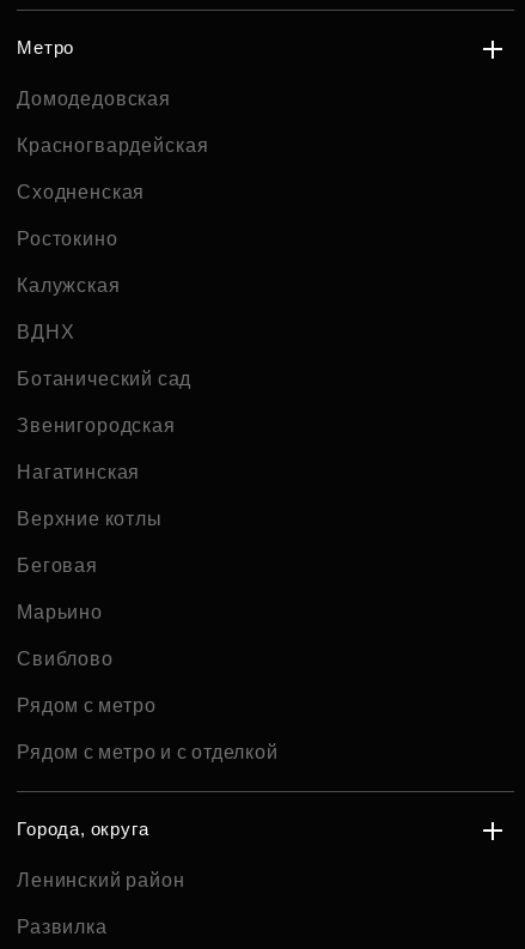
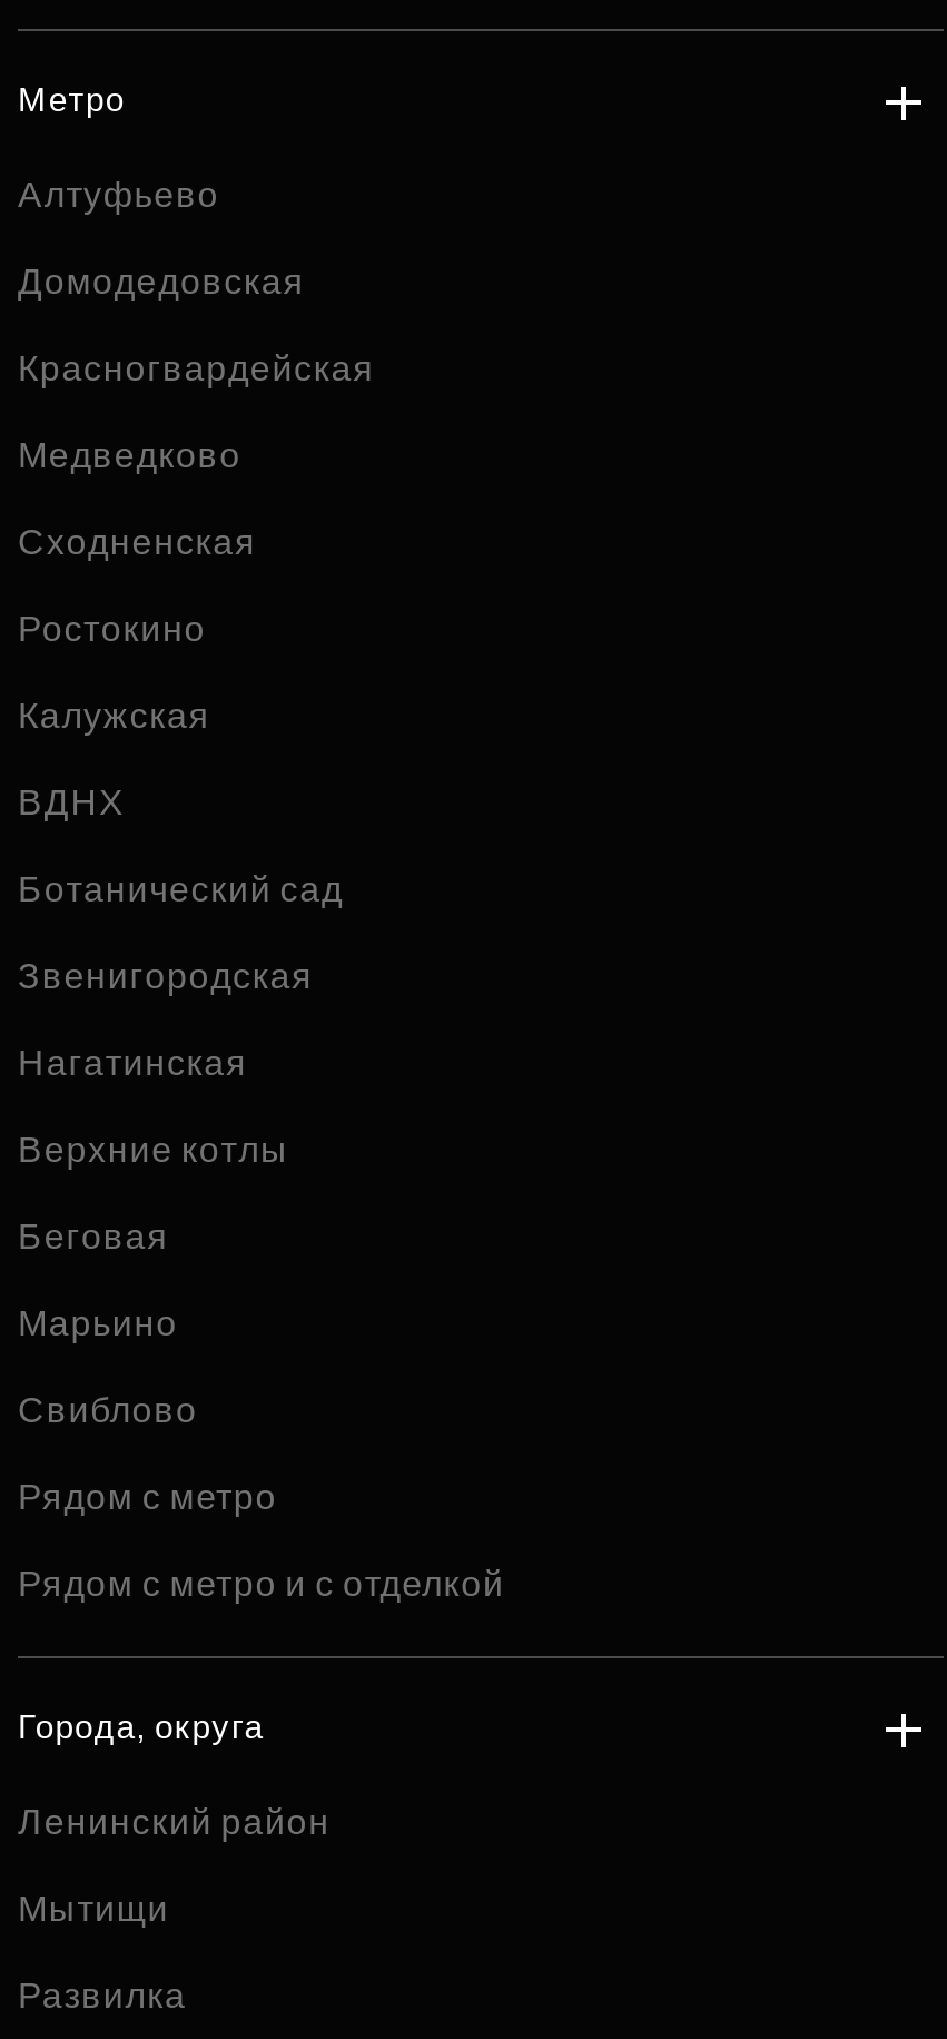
+ Алтуфьево

+ Медведково

+ Мытищи
